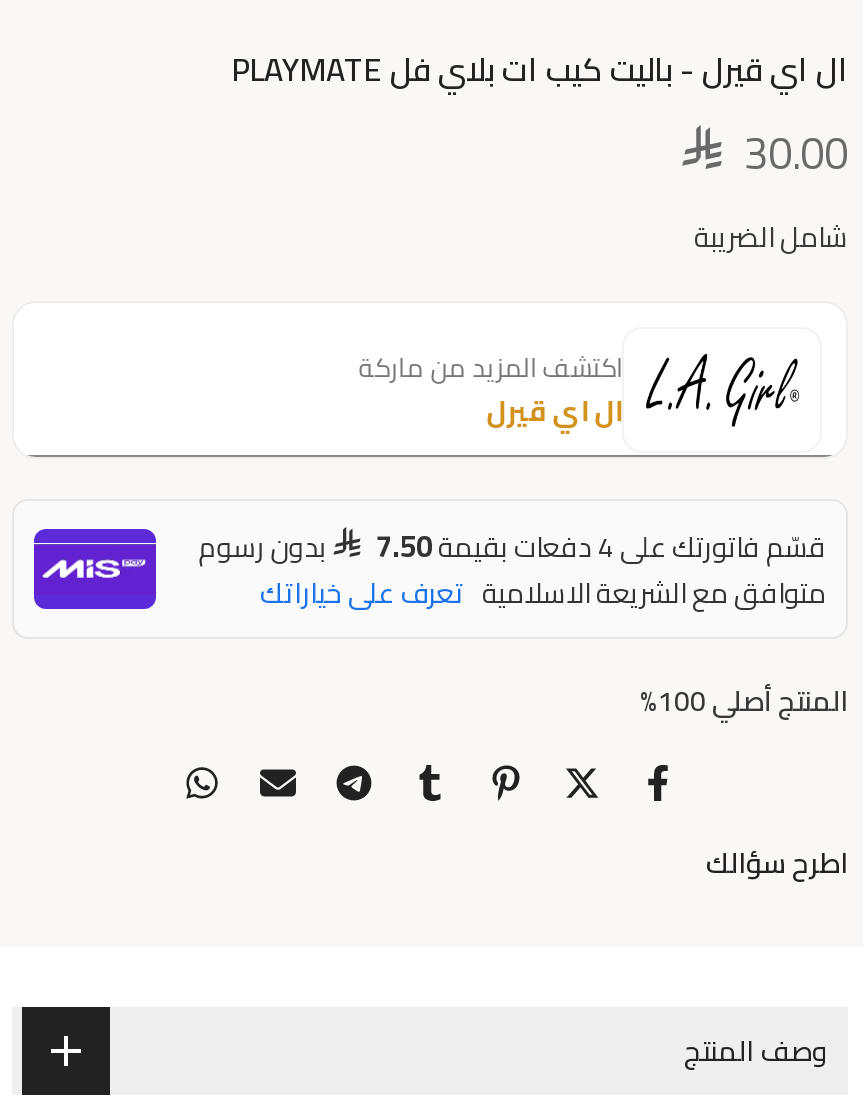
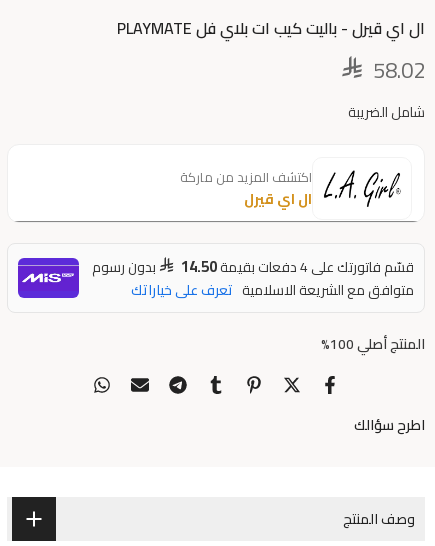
- 30.00
+ 58.02

- 7.50 بدون رسوم
+ 14.50 بدون رسوم
